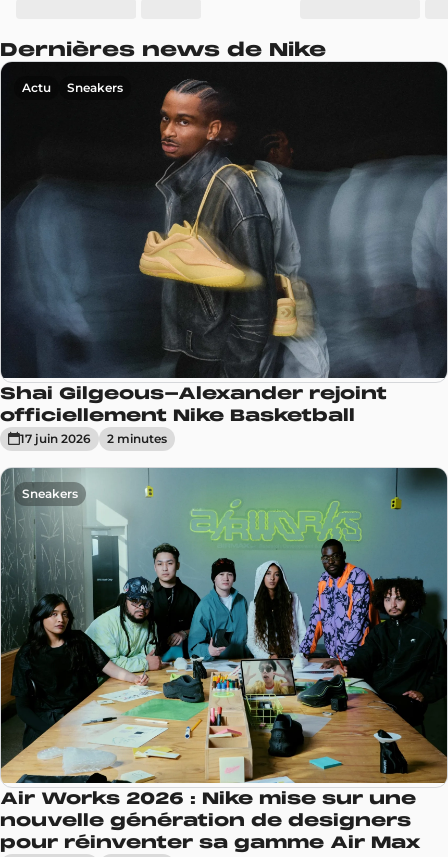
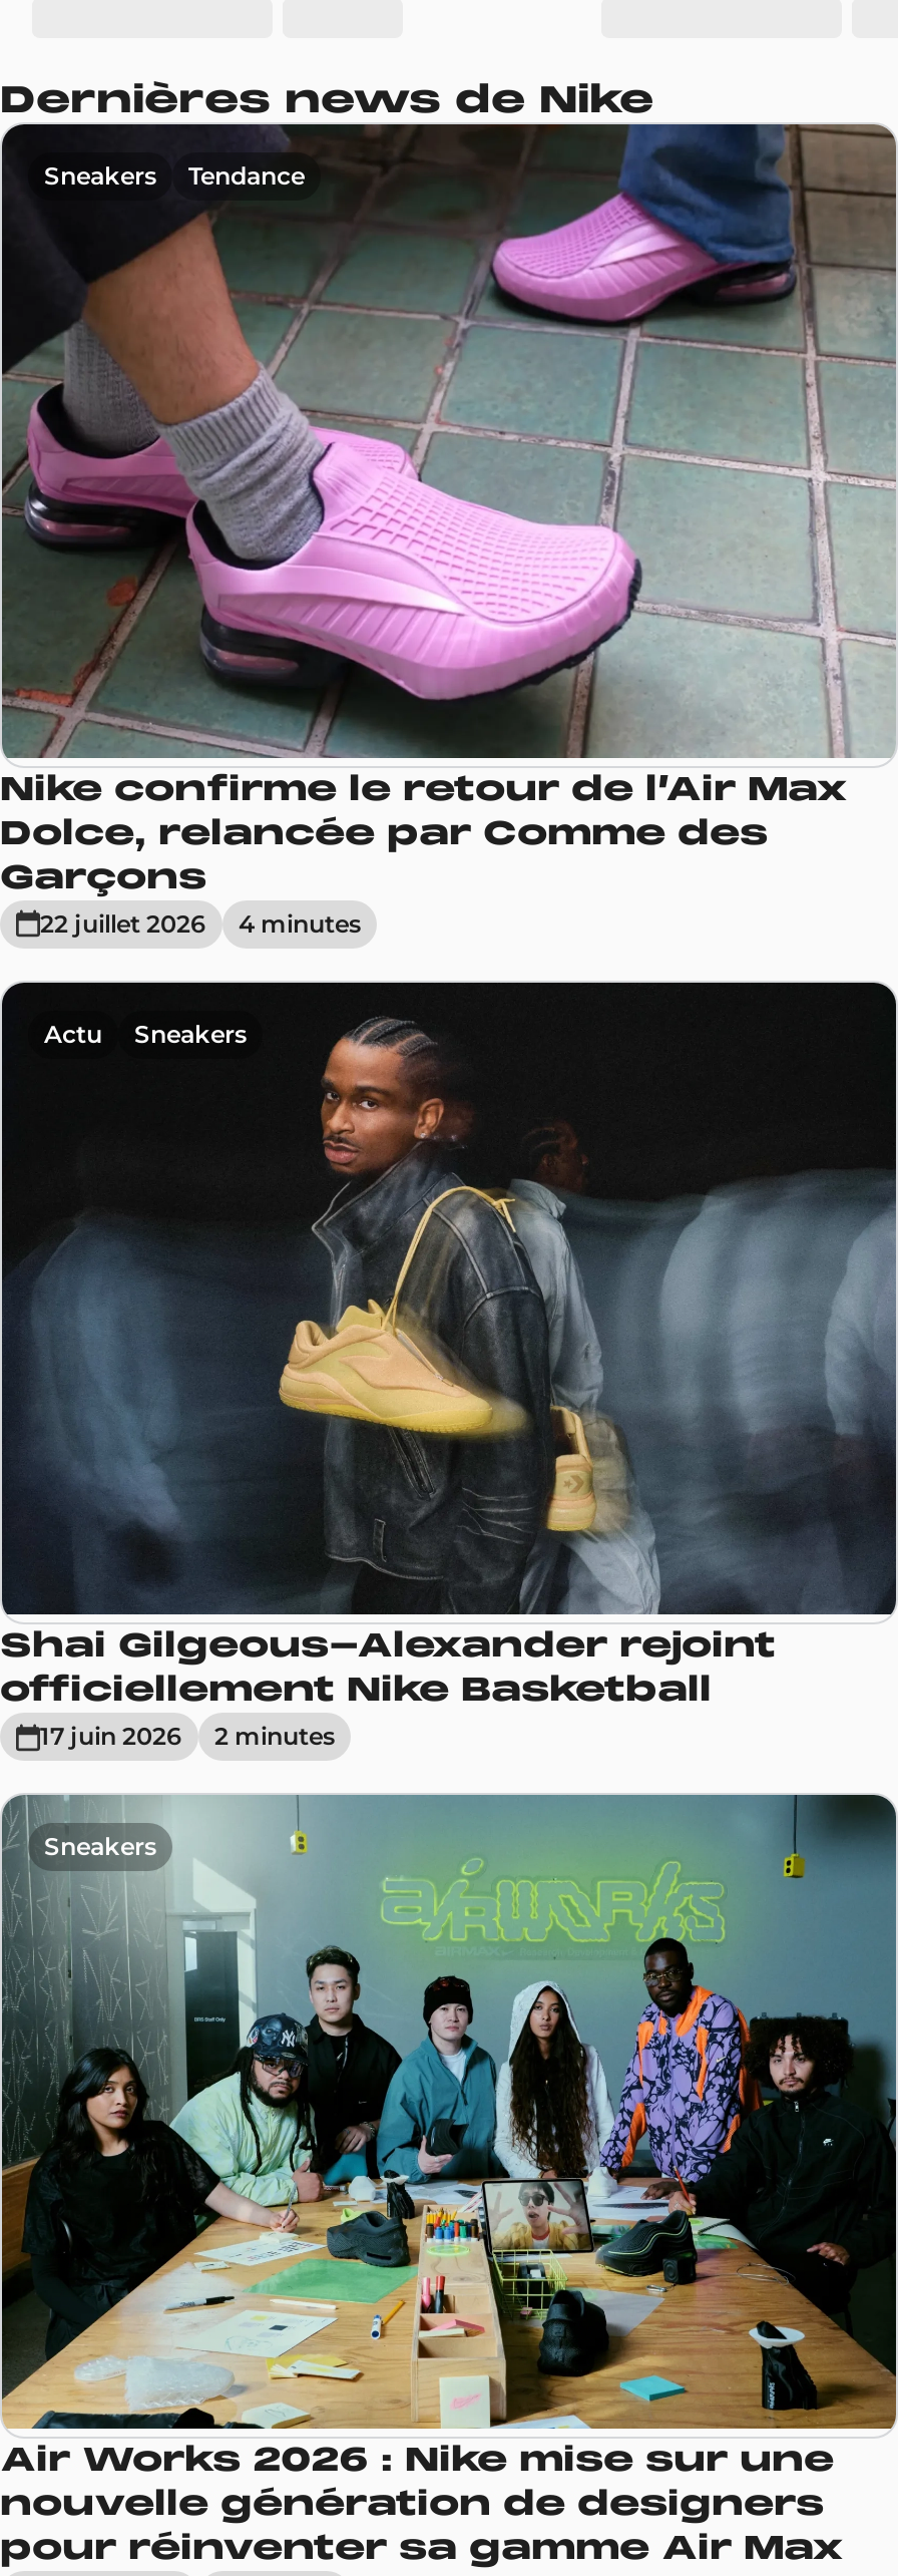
+ Nike confirme le retour de l’Air Max
+ Dolce, relancée par Comme des
+ Garçons
+ 22 juillet 2026
+ 4 minutes

+ [image]
+ Sneakers
+ Tendance
